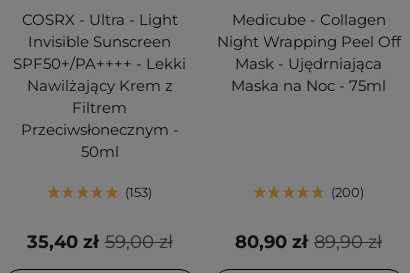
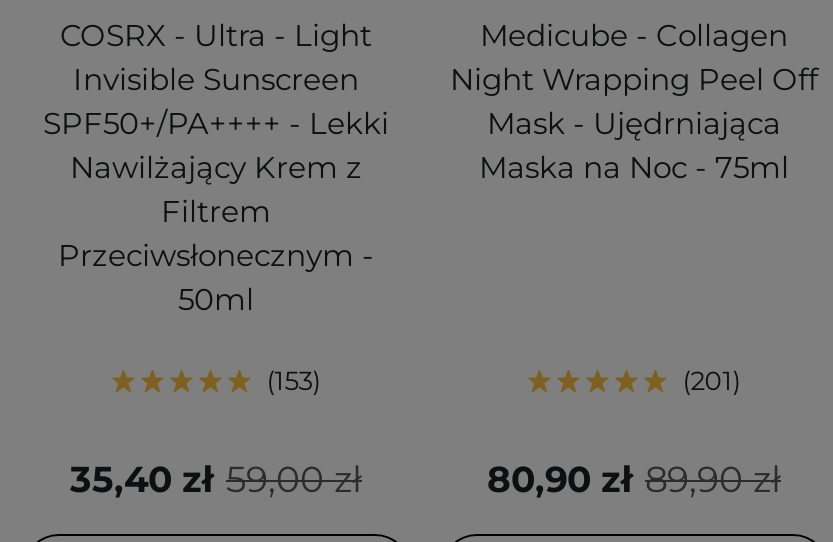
- 200
+ 201
